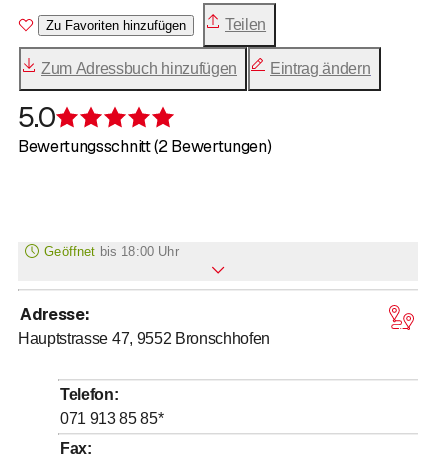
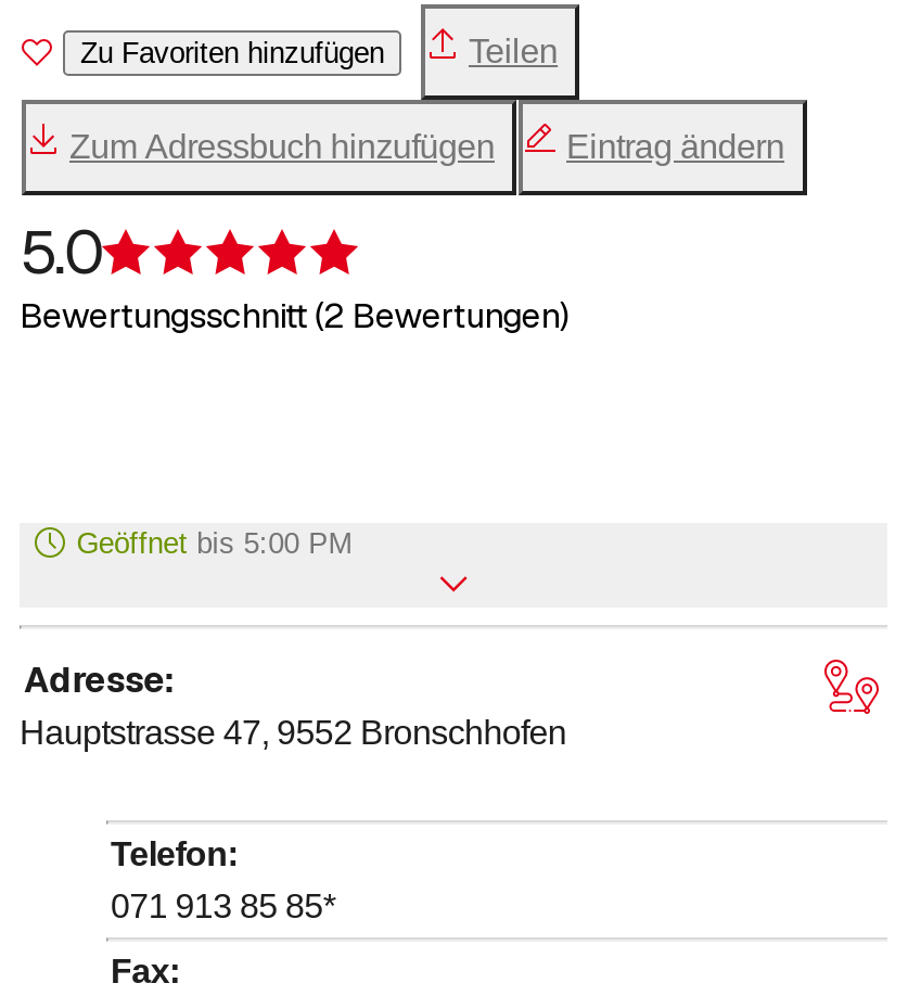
- Geöffnet bis 18:00 Uhr
+ Geöffnet bis 5:00 PM
